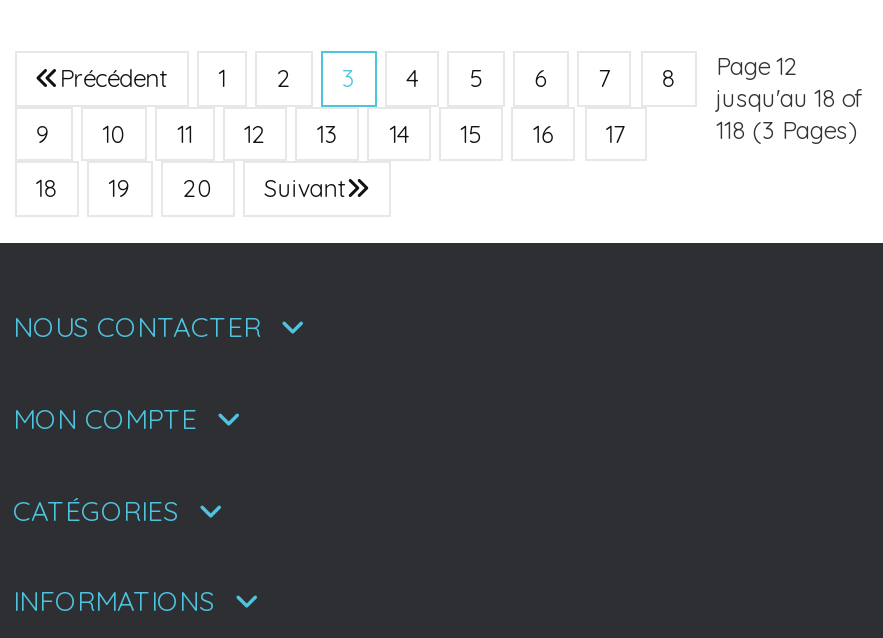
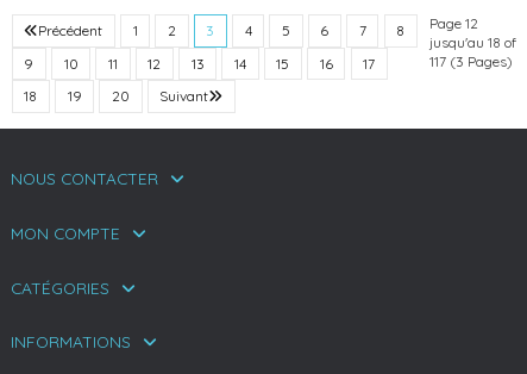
- 118 (3 Pages)
+ 117 (3 Pages)
